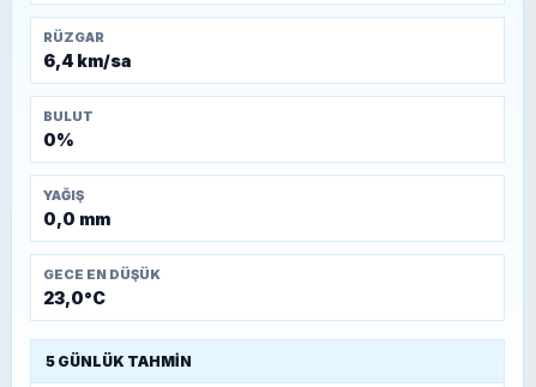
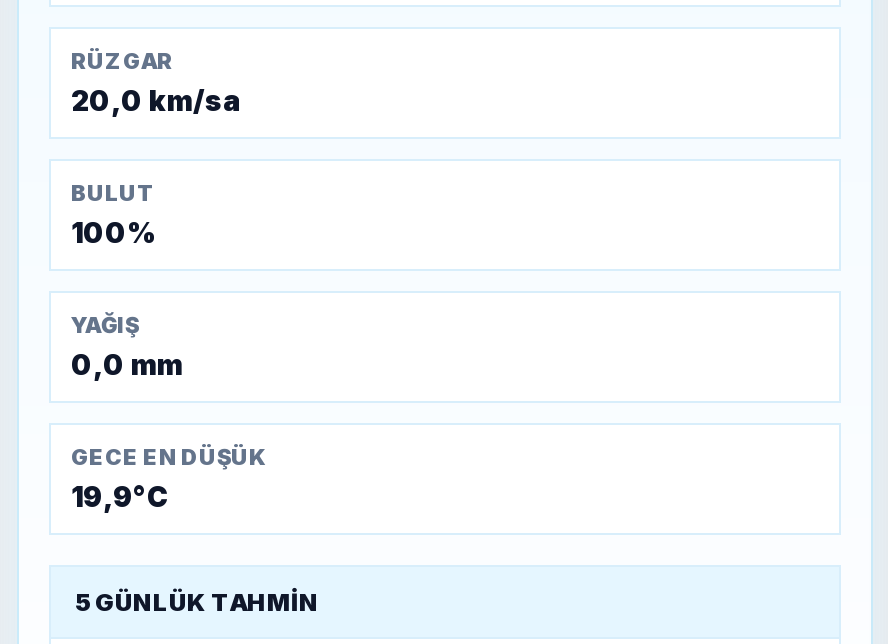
- 6,4 km/sa
+ 20,0 km/sa

- 0%
+ 100%

- 23,0°C
+ 19,9°C
